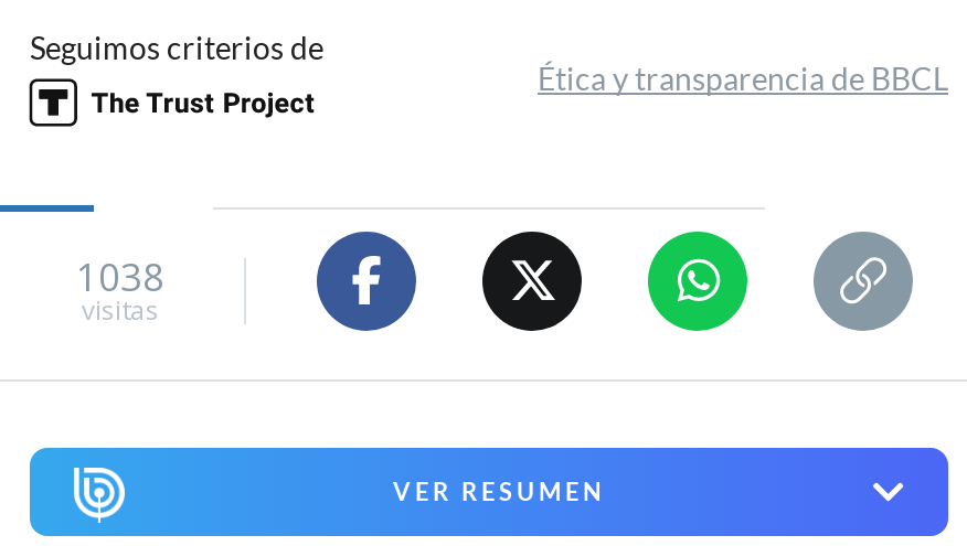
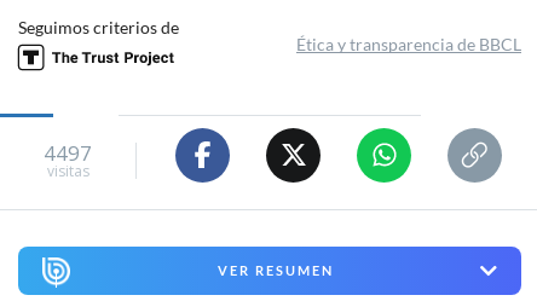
- 1038
+ 4497
